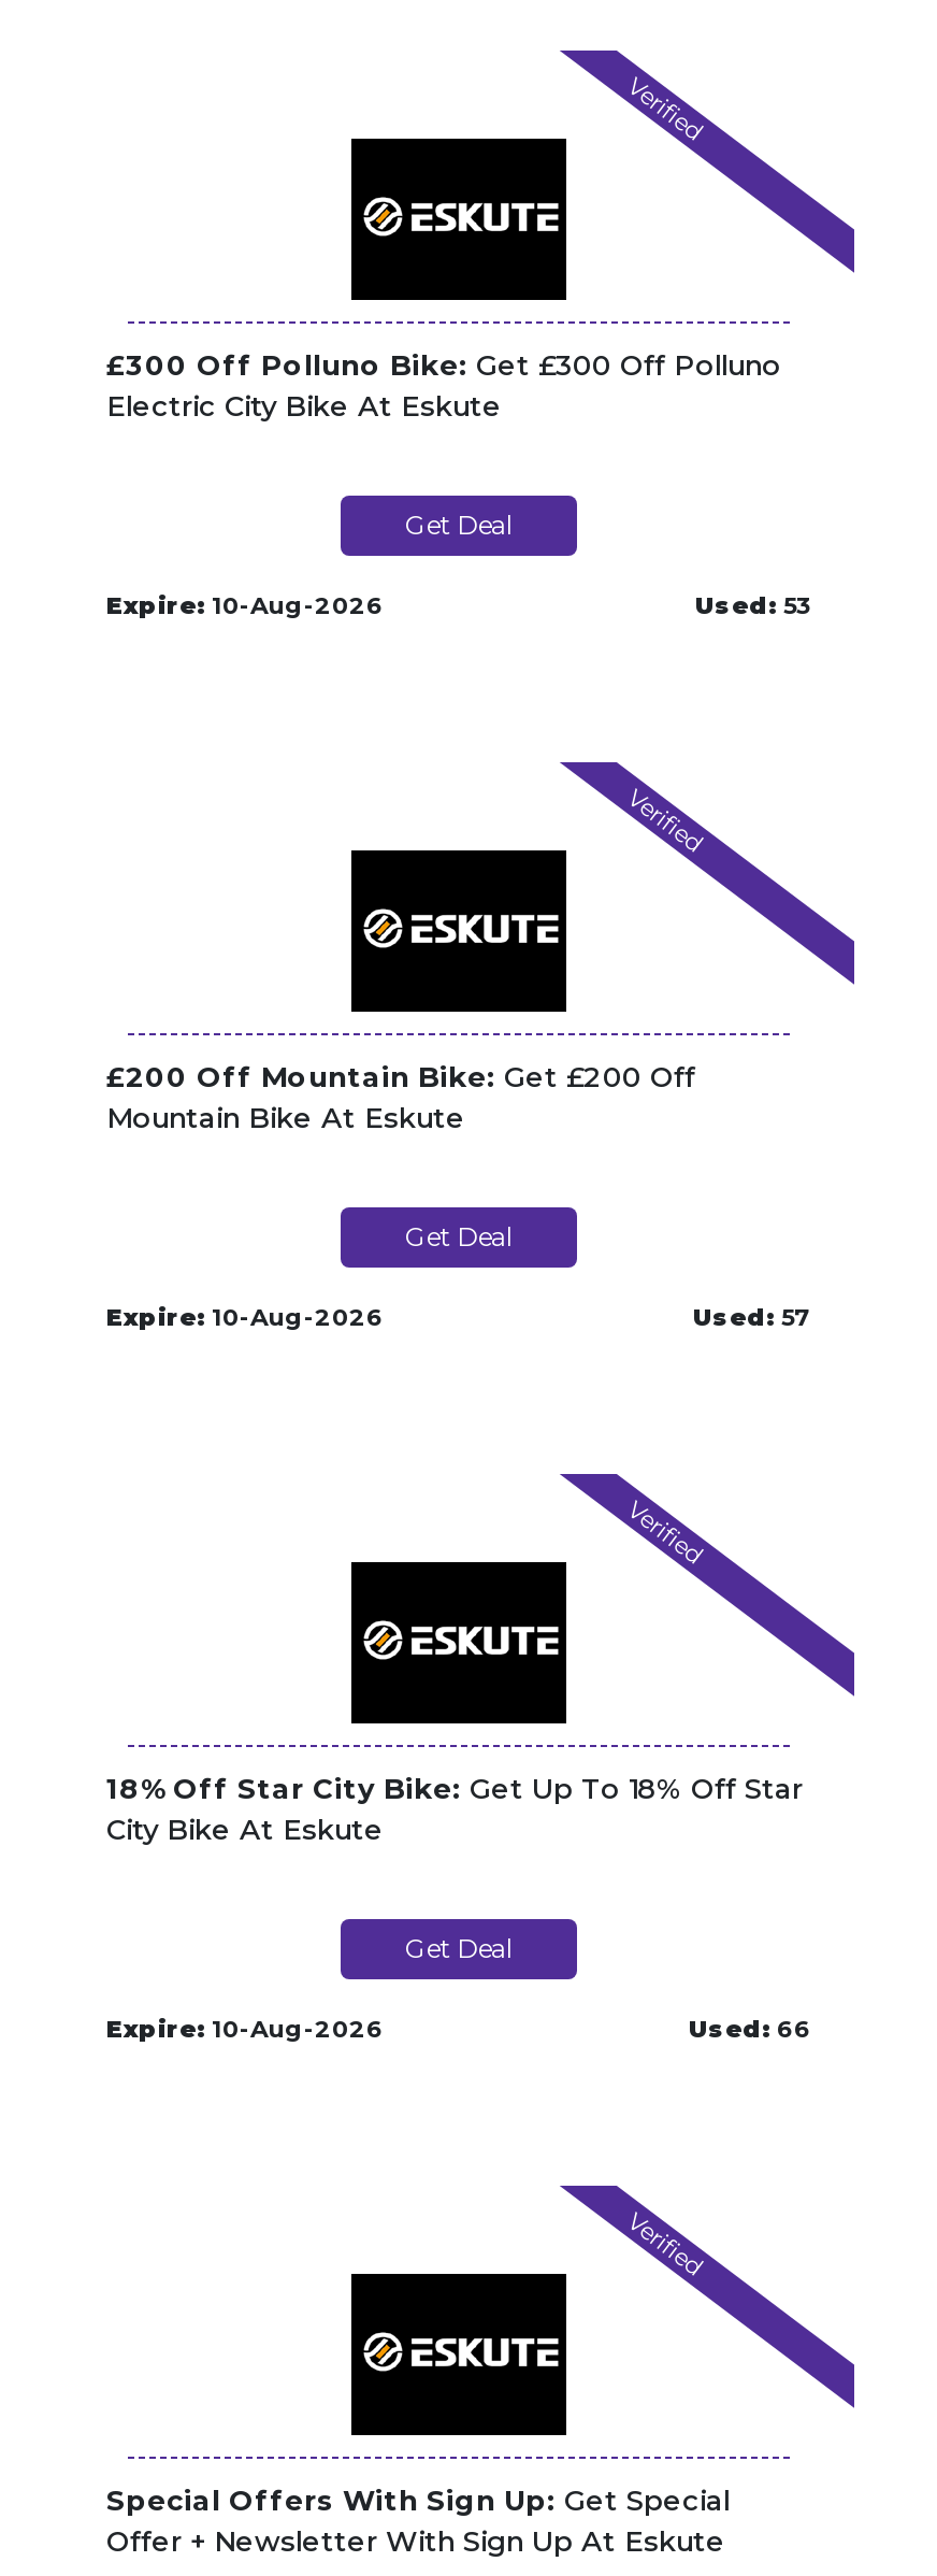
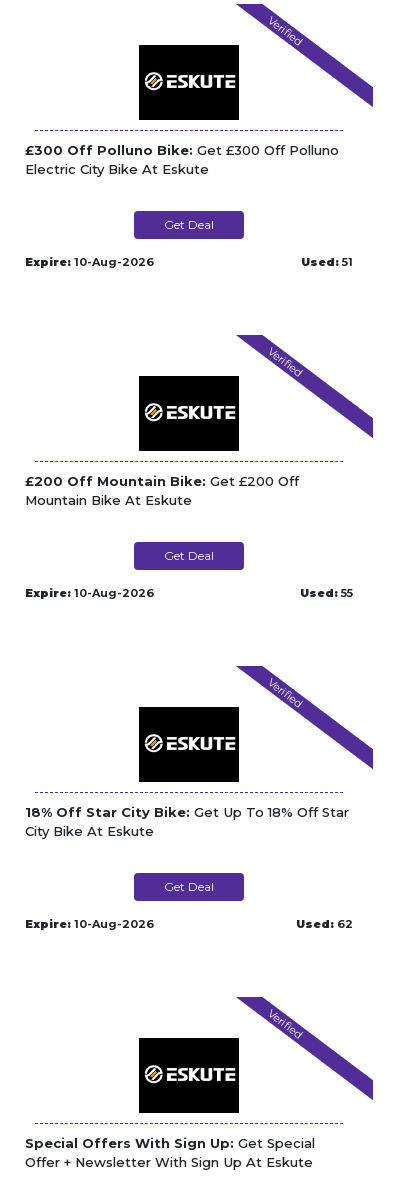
- Used: 53
+ Used: 51

- Used: 57
+ Used: 55

- Used: 66
+ Used: 62
